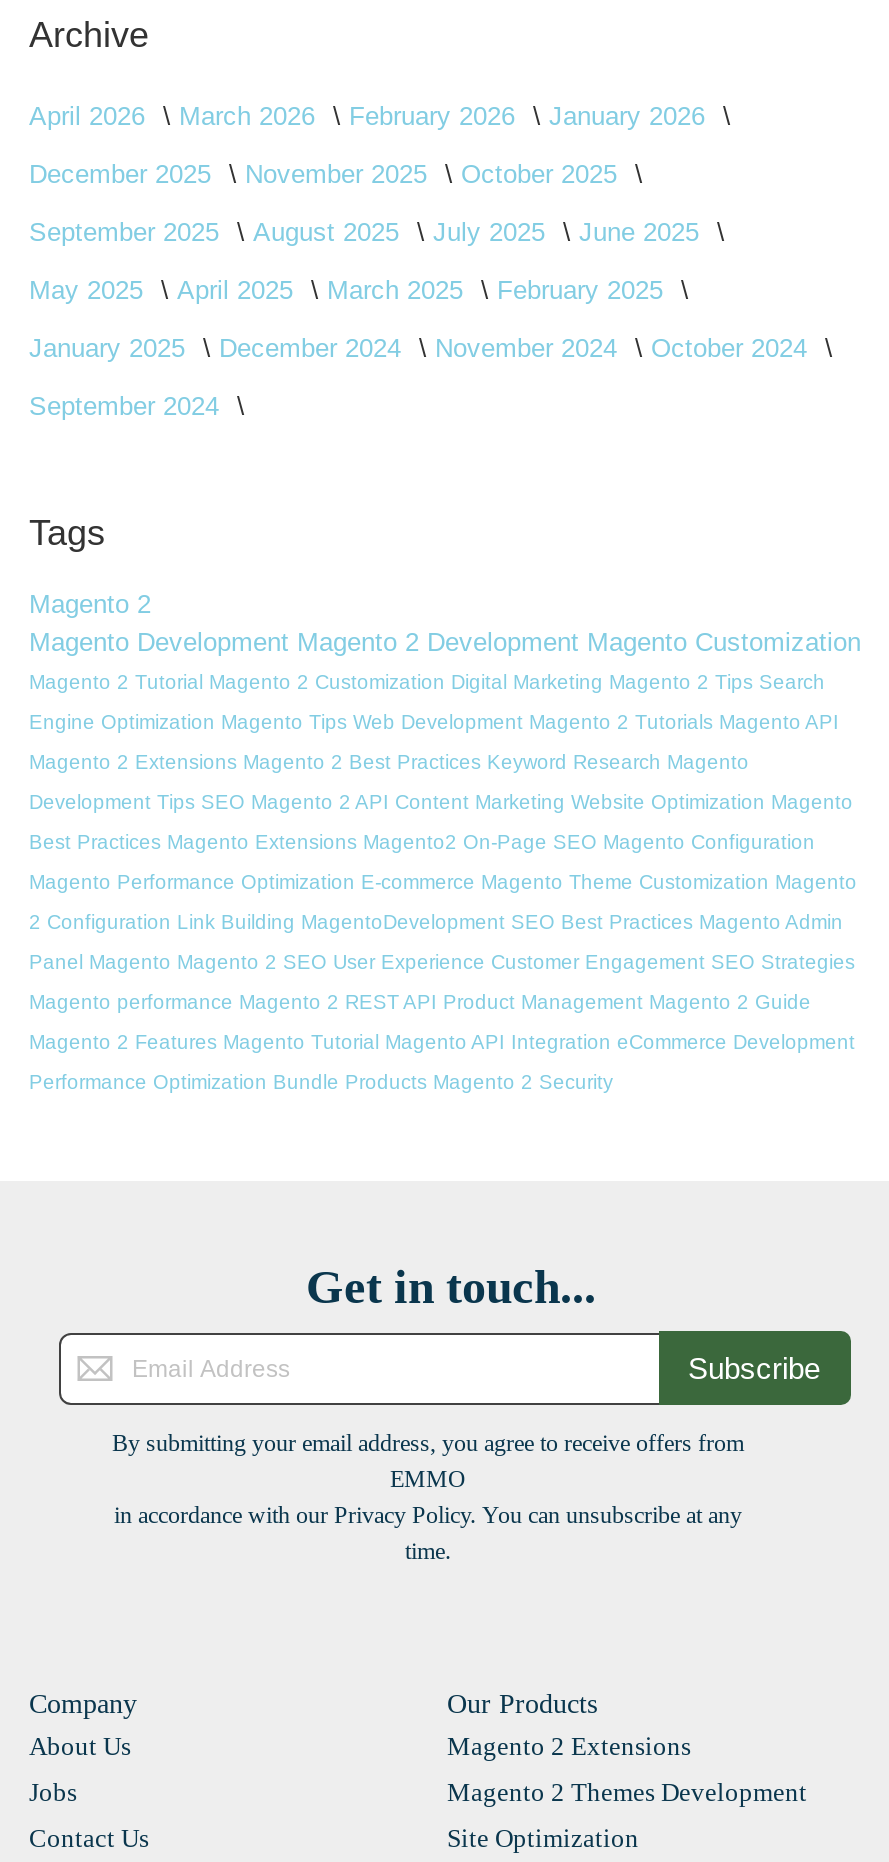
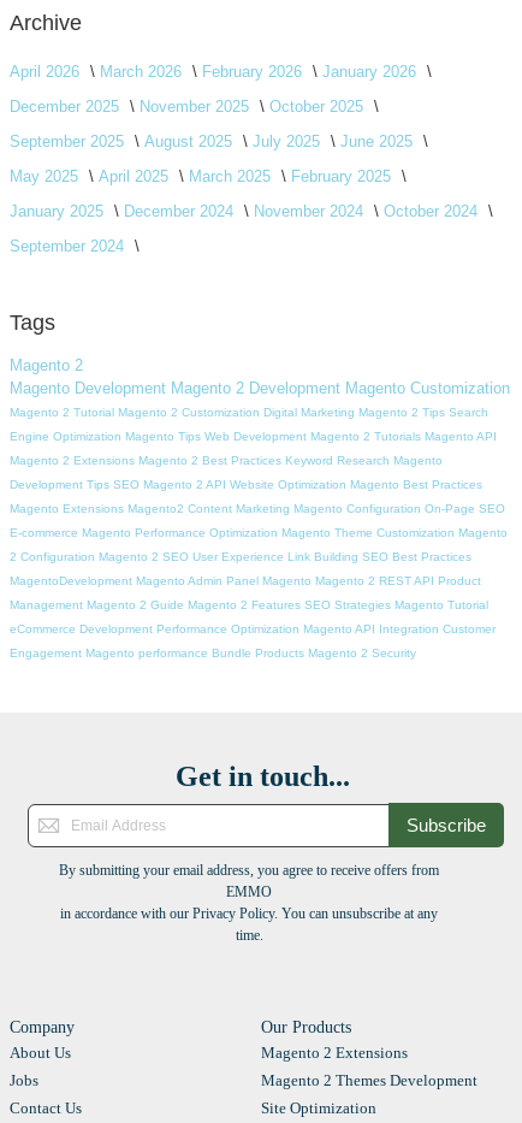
- Development Tips SEO Magento 2 API Content Marketing Website Optimization Magento
+ Development Tips SEO Magento 2 API Website Optimization Magento Best Practices

- Best Practices Magento Extensions Magento2 On-Page SEO Magento Configuration
+ Magento Extensions Magento2 Content Marketing Magento Configuration On-Page SEO

- Magento Performance Optimization E-commerce Magento Theme Customization Magento
+ E-commerce Magento Performance Optimization Magento Theme Customization Magento

- 2 Configuration Link Building MagentoDevelopment SEO Best Practices Magento Admin
+ 2 Configuration Magento 2 SEO User Experience Link Building SEO Best Practices

- Panel Magento Magento 2 SEO User Experience Customer Engagement SEO Strategies
+ MagentoDevelopment Magento Admin Panel Magento Magento 2 REST API Product

- Magento performance Magento 2 REST API Product Management Magento 2 Guide
+ Management Magento 2 Guide Magento 2 Features SEO Strategies Magento Tutorial

- Magento 2 Features Magento Tutorial Magento API Integration eCommerce Development
+ eCommerce Development Performance Optimization Magento API Integration Customer

- Performance Optimization Bundle Products Magento 2 Security
+ Engagement Magento performance Bundle Products Magento 2 Security
